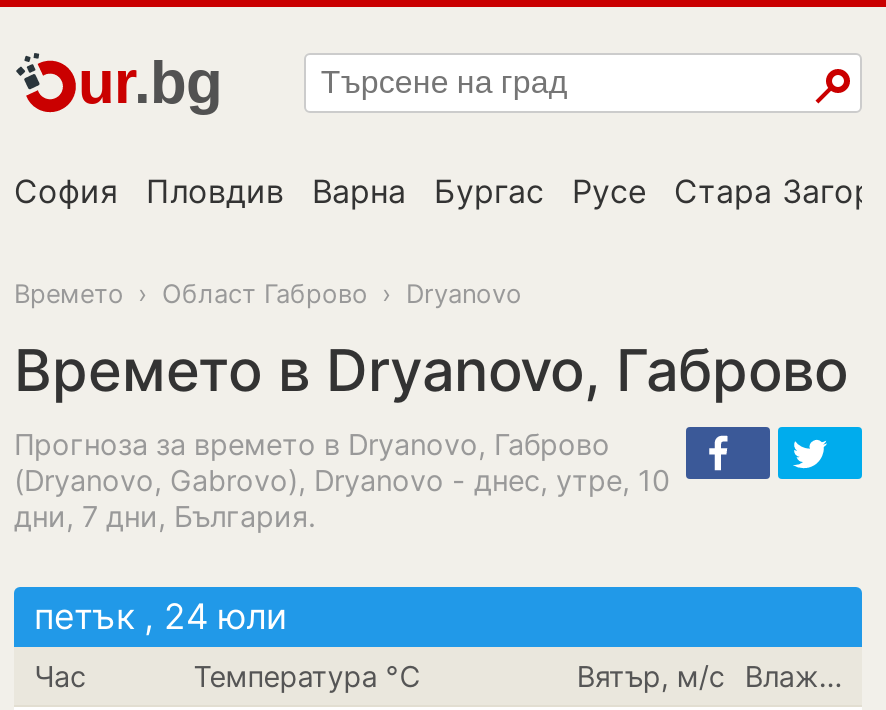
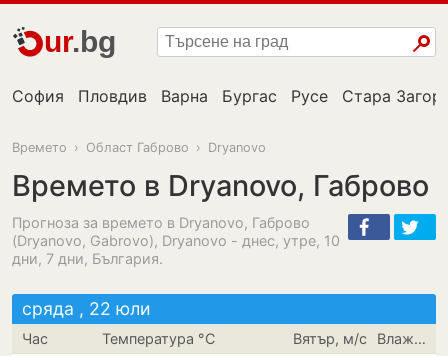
- петък , 24 юли
+ сряда , 22 юли
